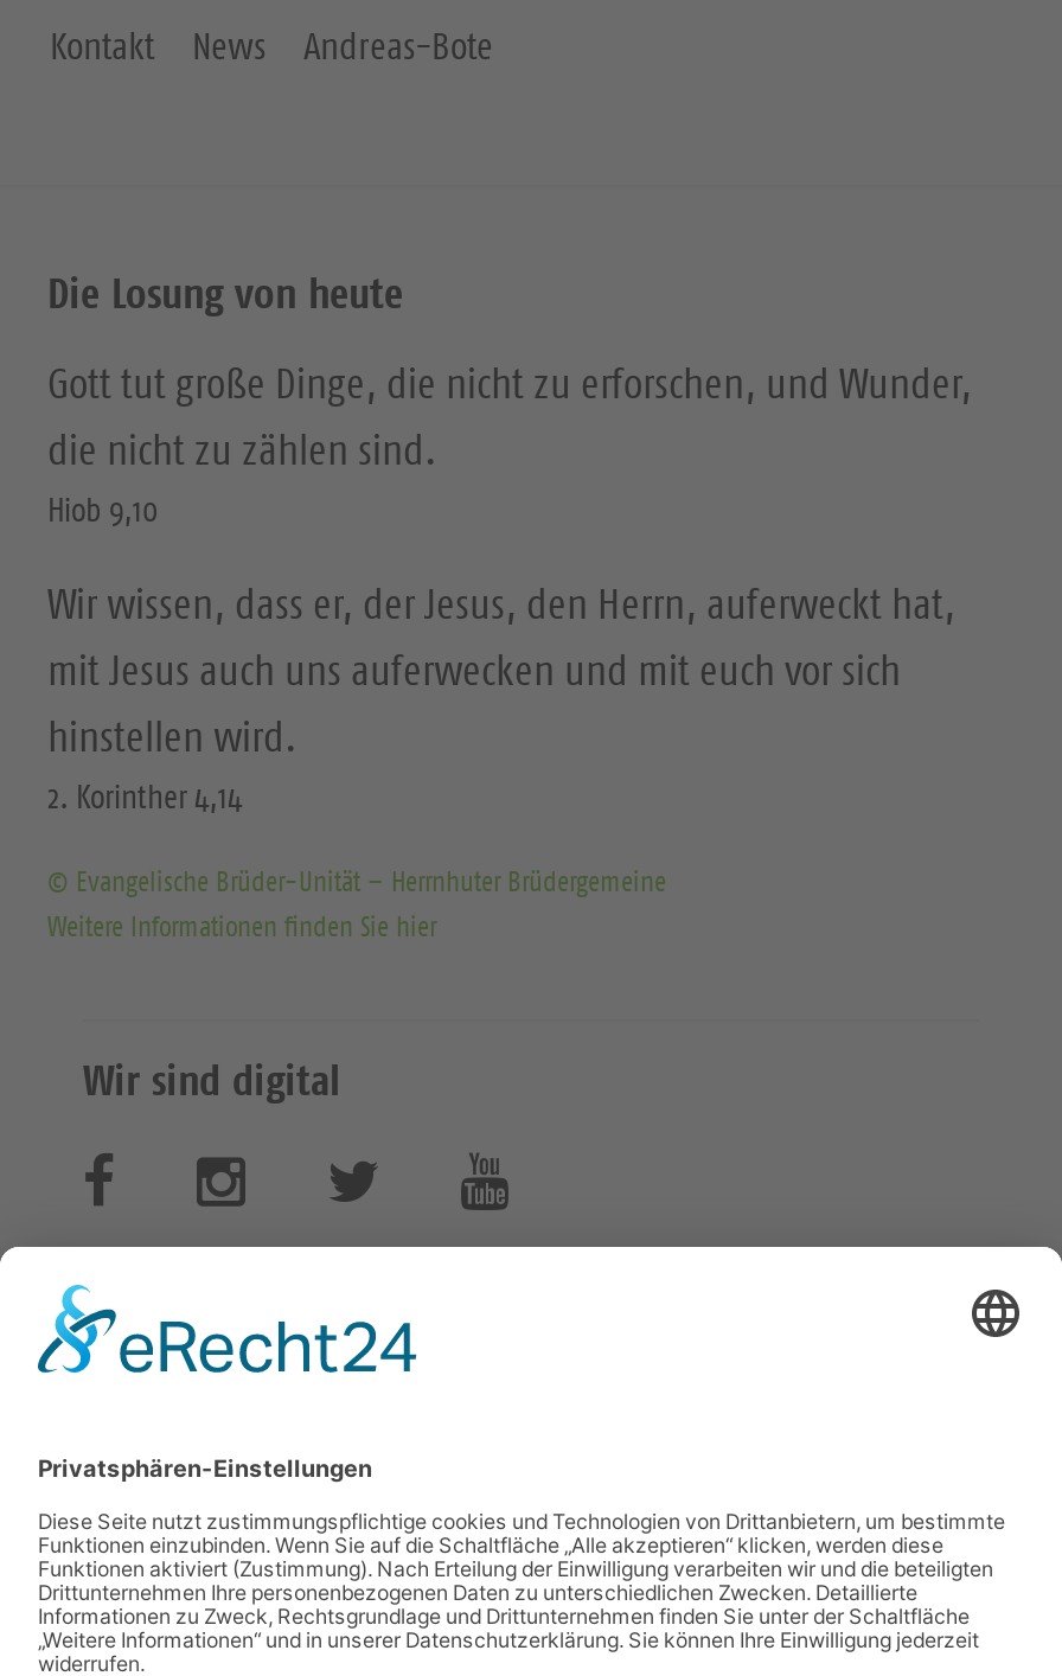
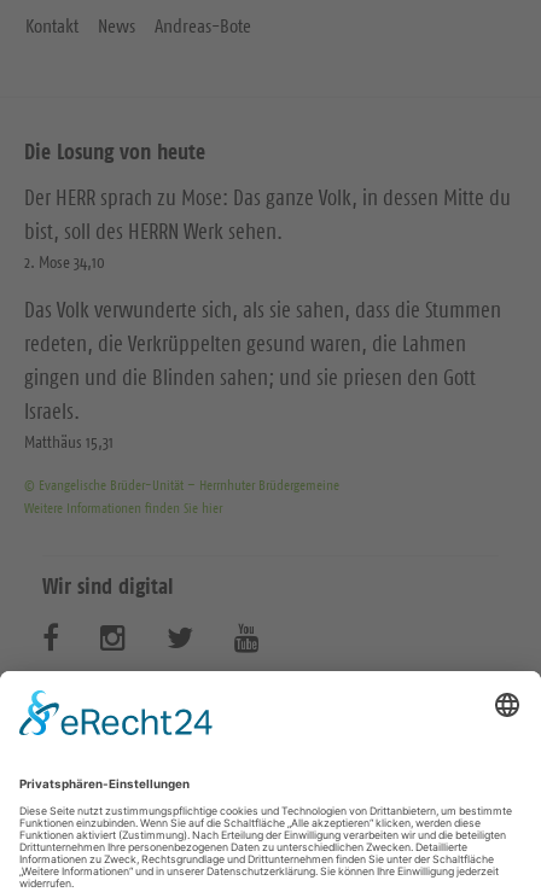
- Gott tut große Dinge, die nicht zu erforschen, und Wunder,
- die nicht zu zählen sind.
- Hiob 9,10
+ Der HERR sprach zu Mose: Das ganze Volk, in dessen Mitte du
+ bist, soll des HERRN Werk sehen.
+ 2. Mose 34,10

- Wir wissen, dass er, der Jesus, den Herrn, auferweckt hat,
- mit Jesus auch uns auferwecken und mit euch vor sich
- hinstellen wird.
- 2. Korinther 4,14
+ Das Volk verwunderte sich, als sie sahen, dass die Stummen
+ redeten, die Verkrüppelten gesund waren, die Lahmen
+ gingen und die Blinden sahen; und sie priesen den Gott
+ Israels.
+ Matthäus 15,31
